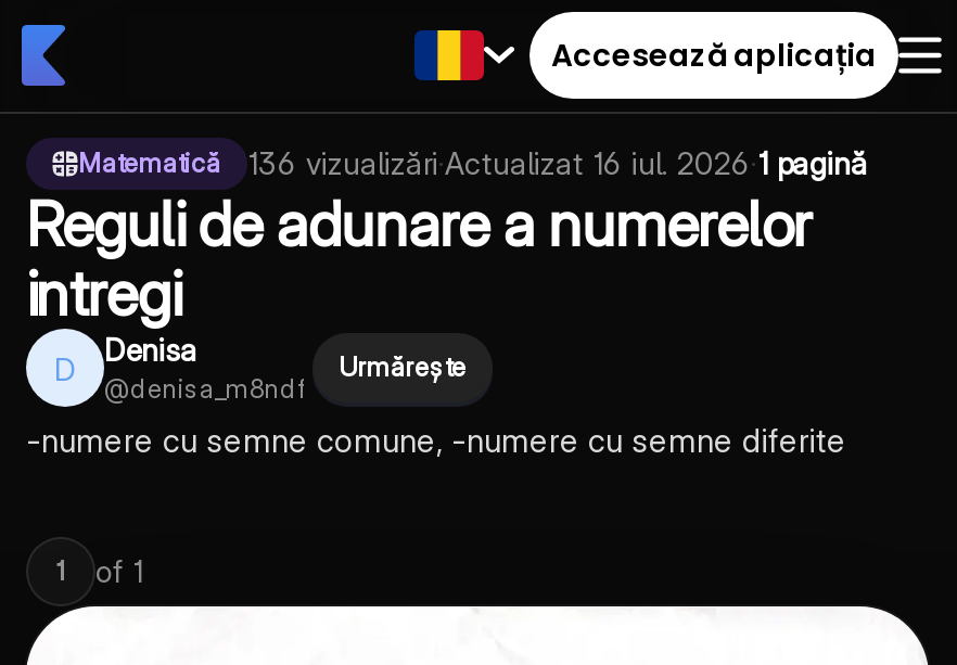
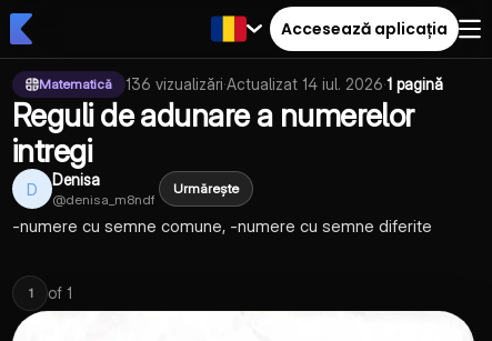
- 136 vizualizări · Actualizat 16 iul. 2026 · 1 pagină
+ 136 vizualizări · Actualizat 14 iul. 2026 · 1 pagină
